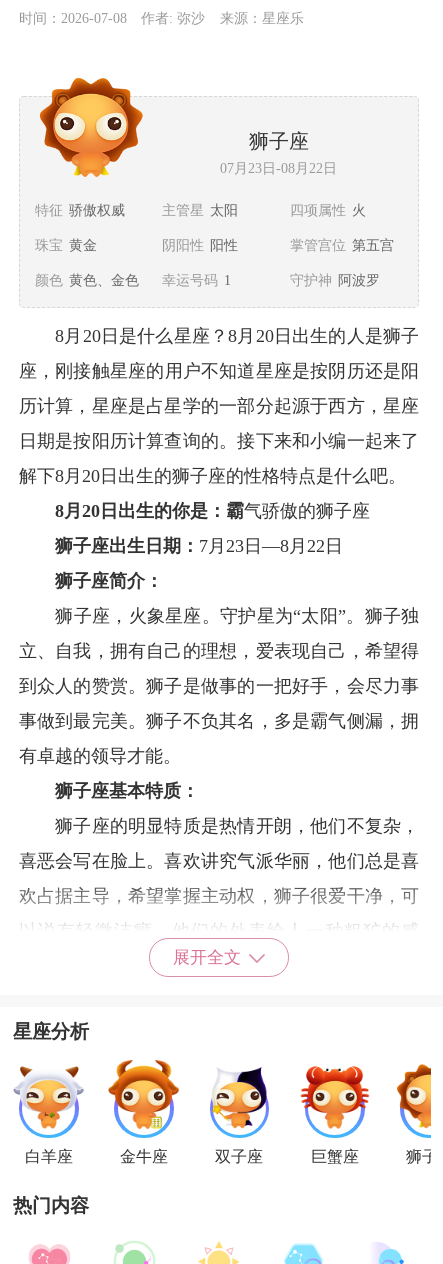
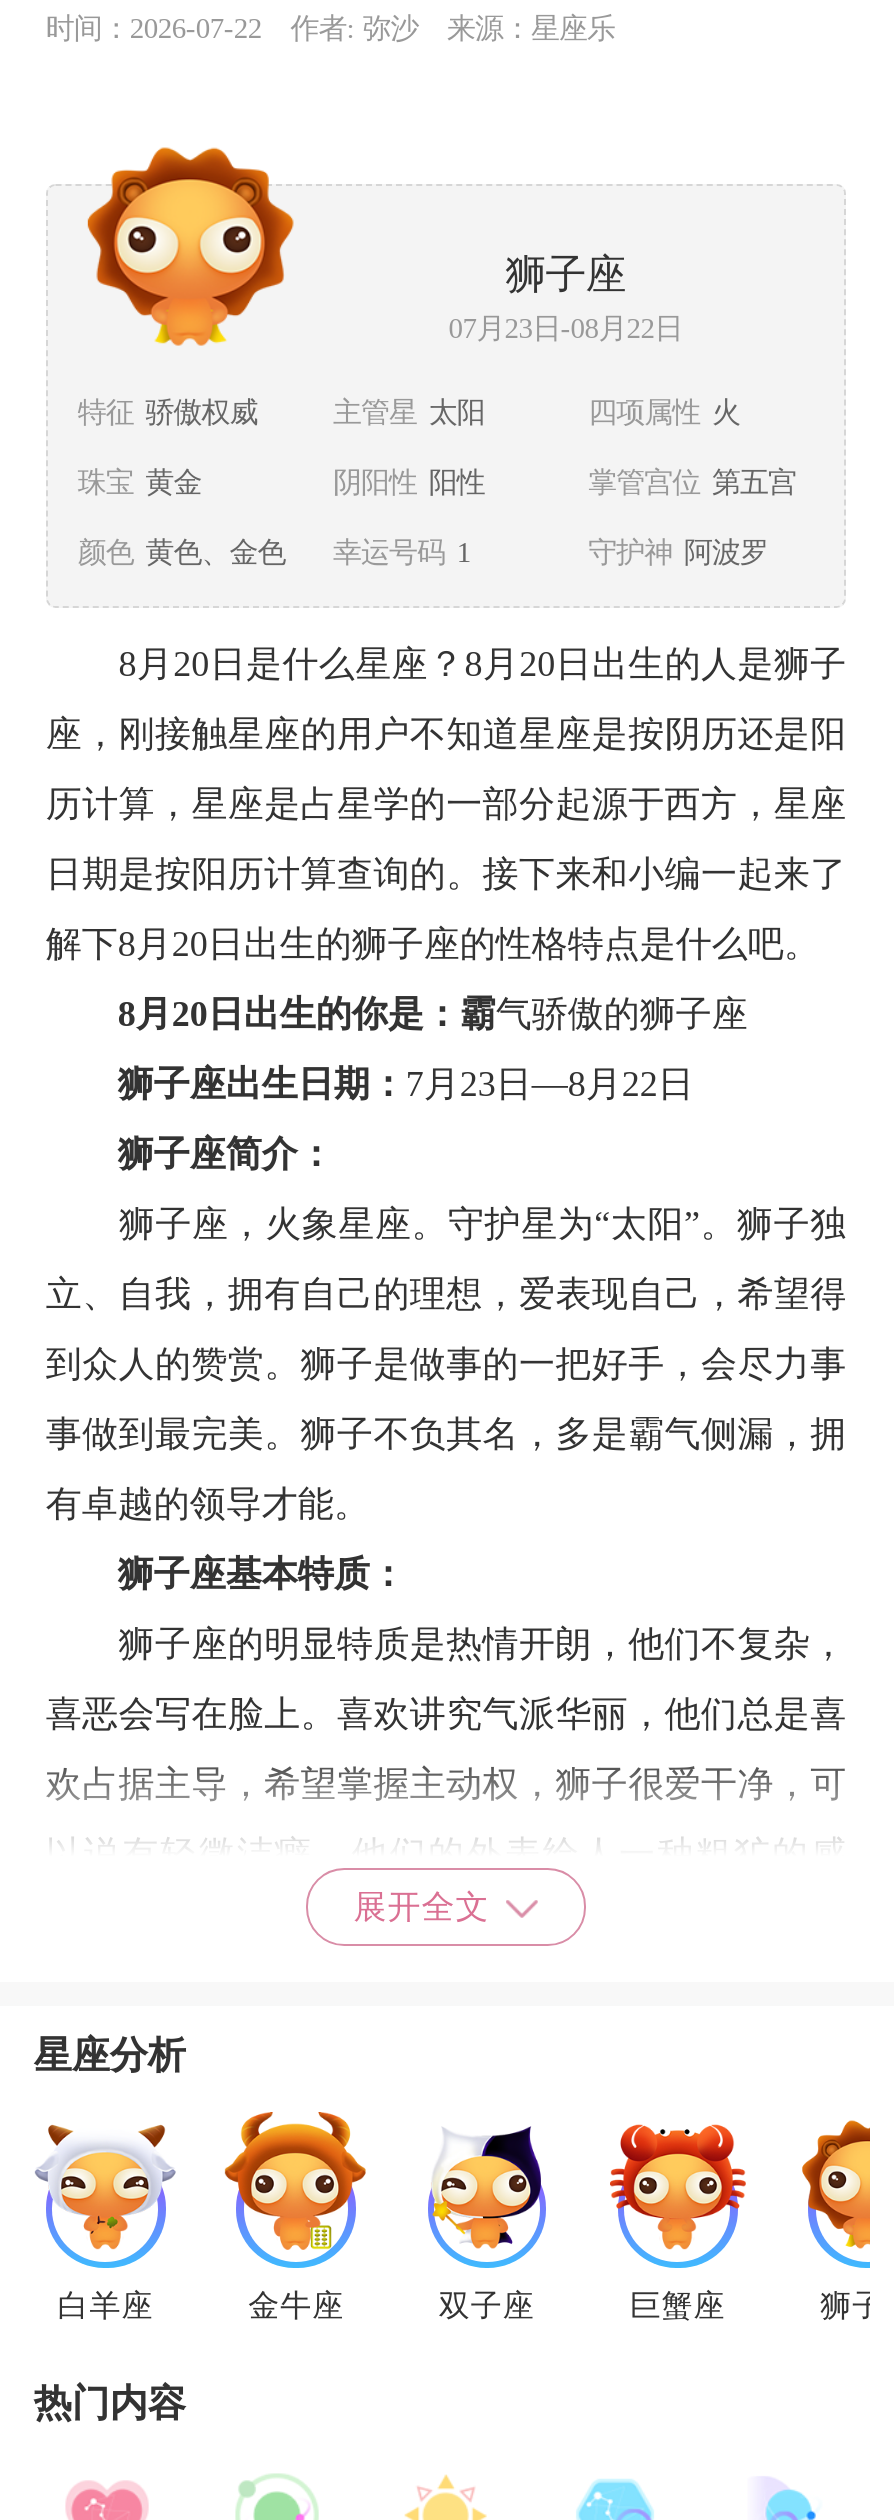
- 时间：2026-07-08 作者: 弥沙 来源：星座乐
+ 时间：2026-07-22 作者: 弥沙 来源：星座乐
